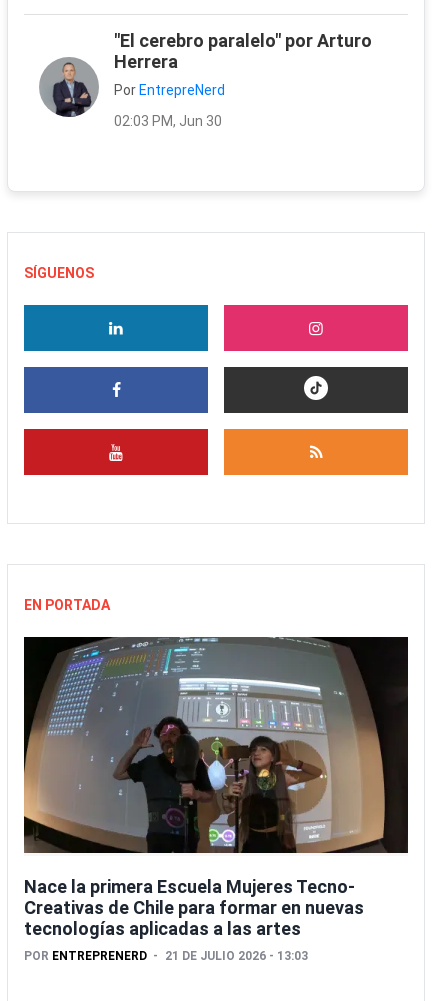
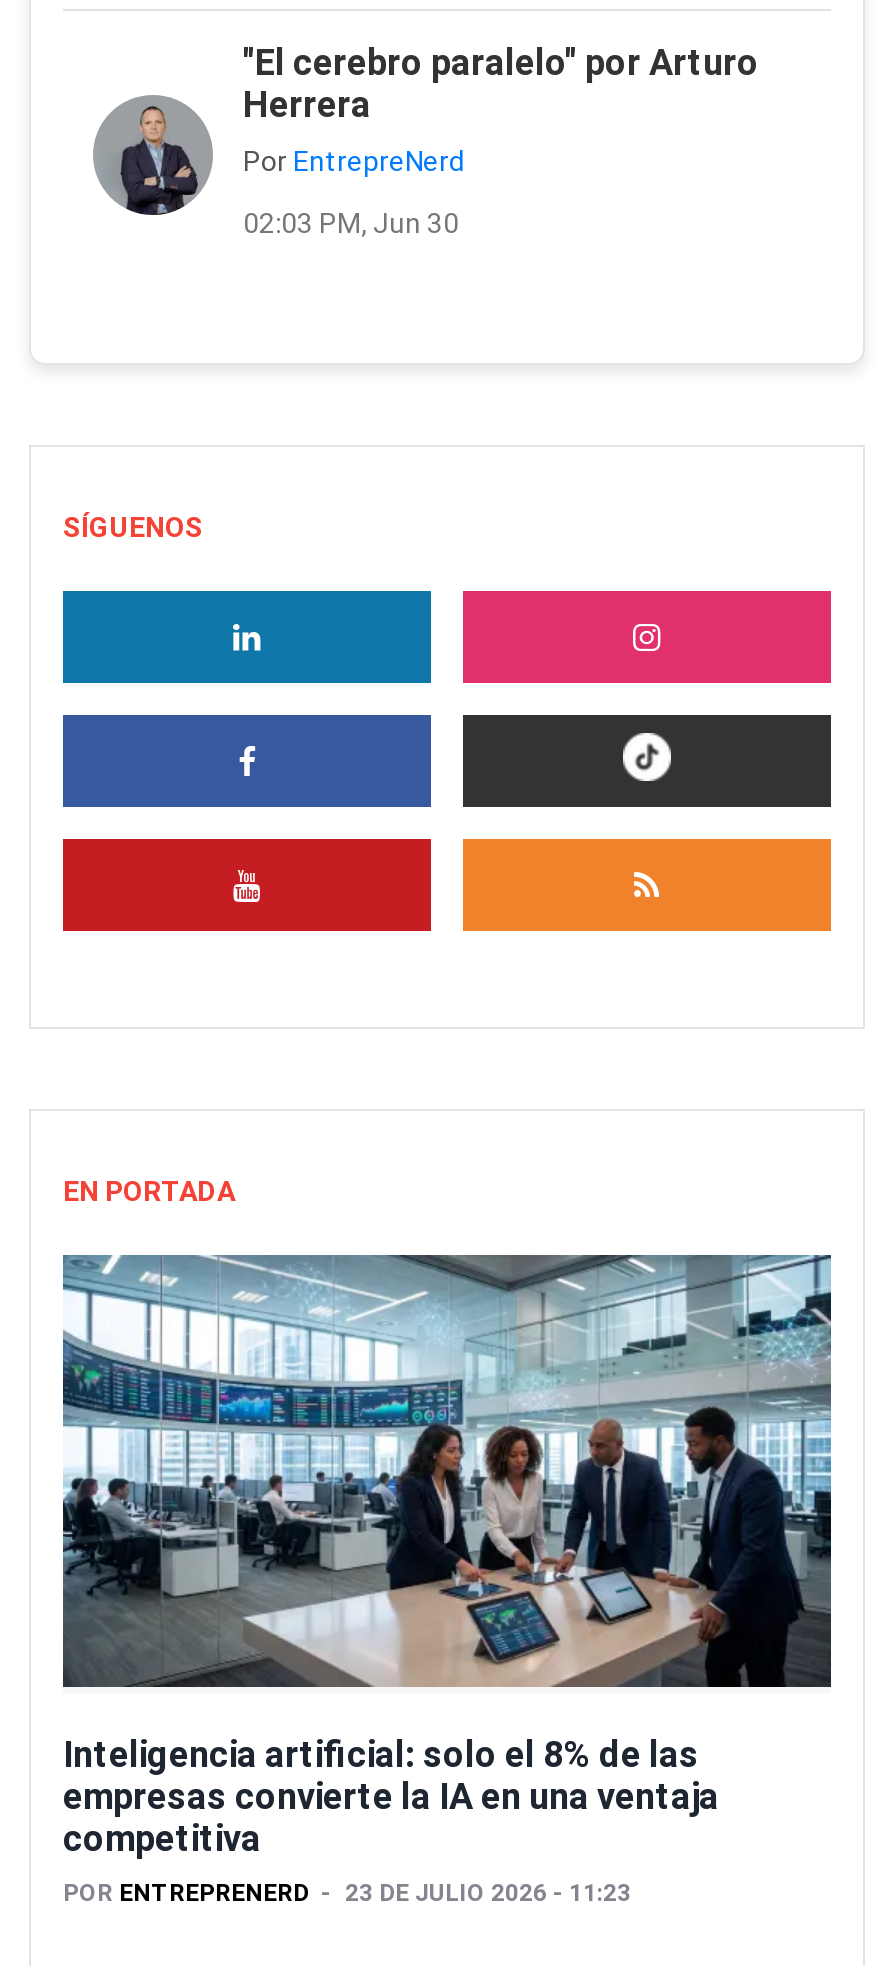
- [image]
- Nace la primera Escuela Mujeres Tecno-
- Creativas de Chile para formar en nuevas
- tecnologías aplicadas a las artes
+ [image]
+ Inteligencia artificial: solo el 8% de las
+ empresas convierte la IA en una ventaja
+ competitiva

- POR ENTREPRENERD 21 DE JULIO 2026 - 13:03
+ POR ENTREPRENERD 23 DE JULIO 2026 - 11:23
